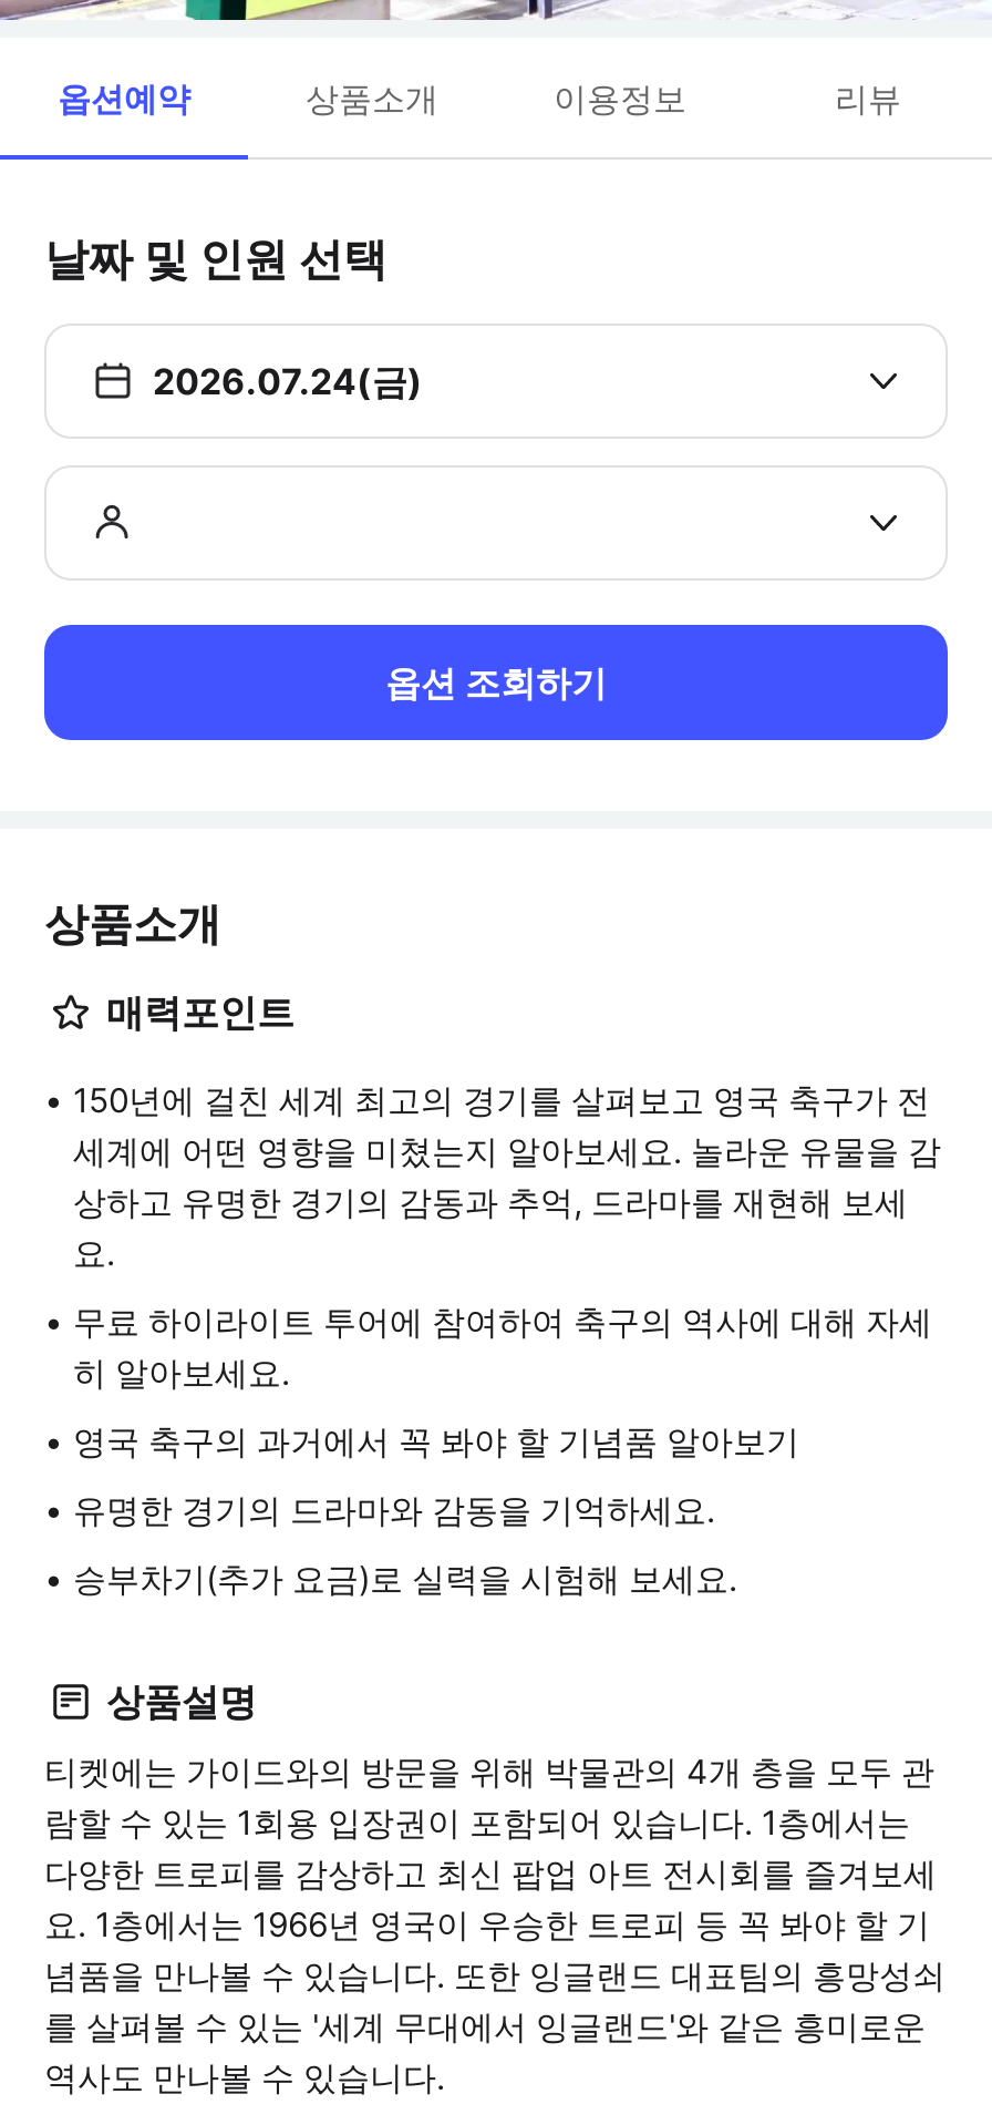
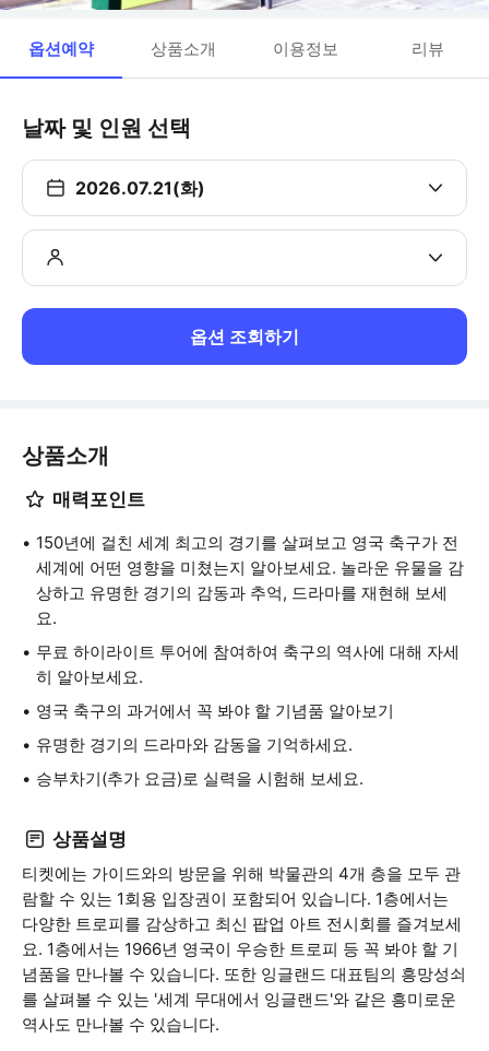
- 2026.07.24(금)
+ 2026.07.21(화)
